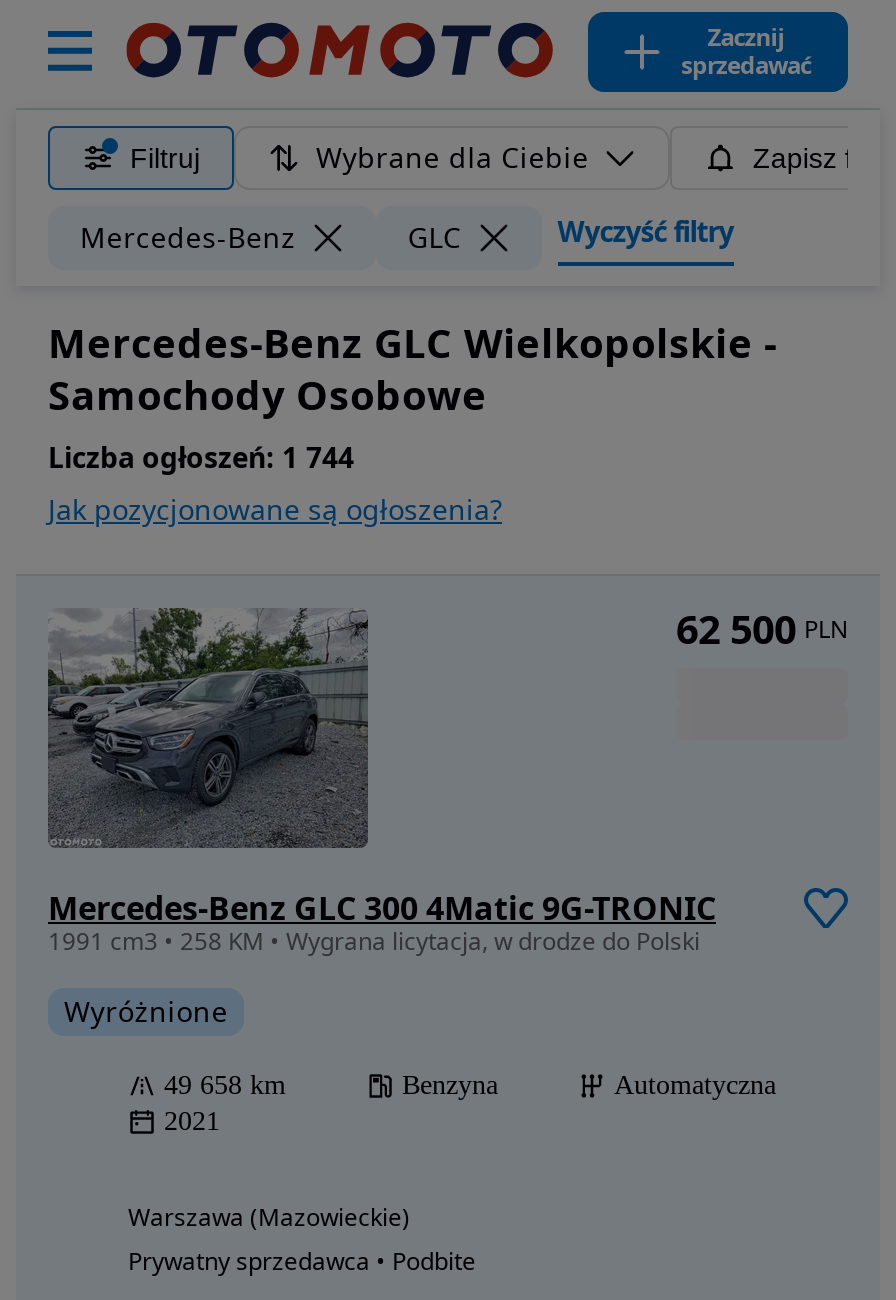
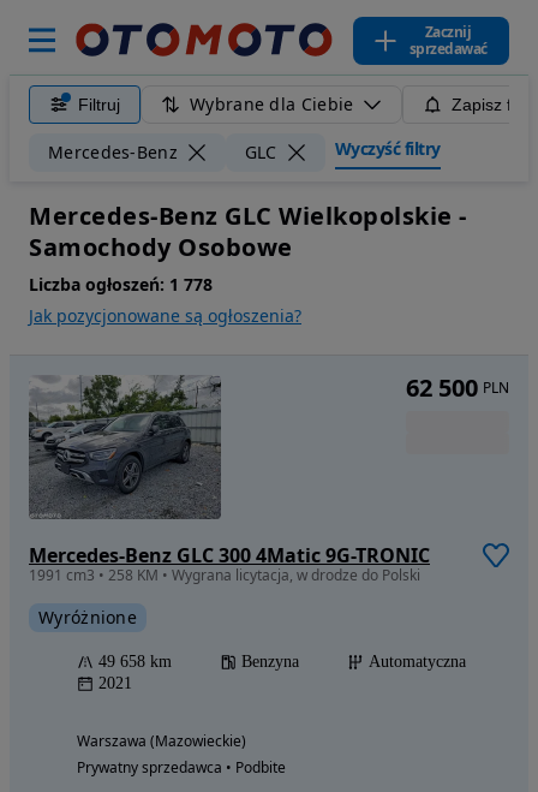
- Liczba ogłoszeń: 1 744
+ Liczba ogłoszeń: 1 778
